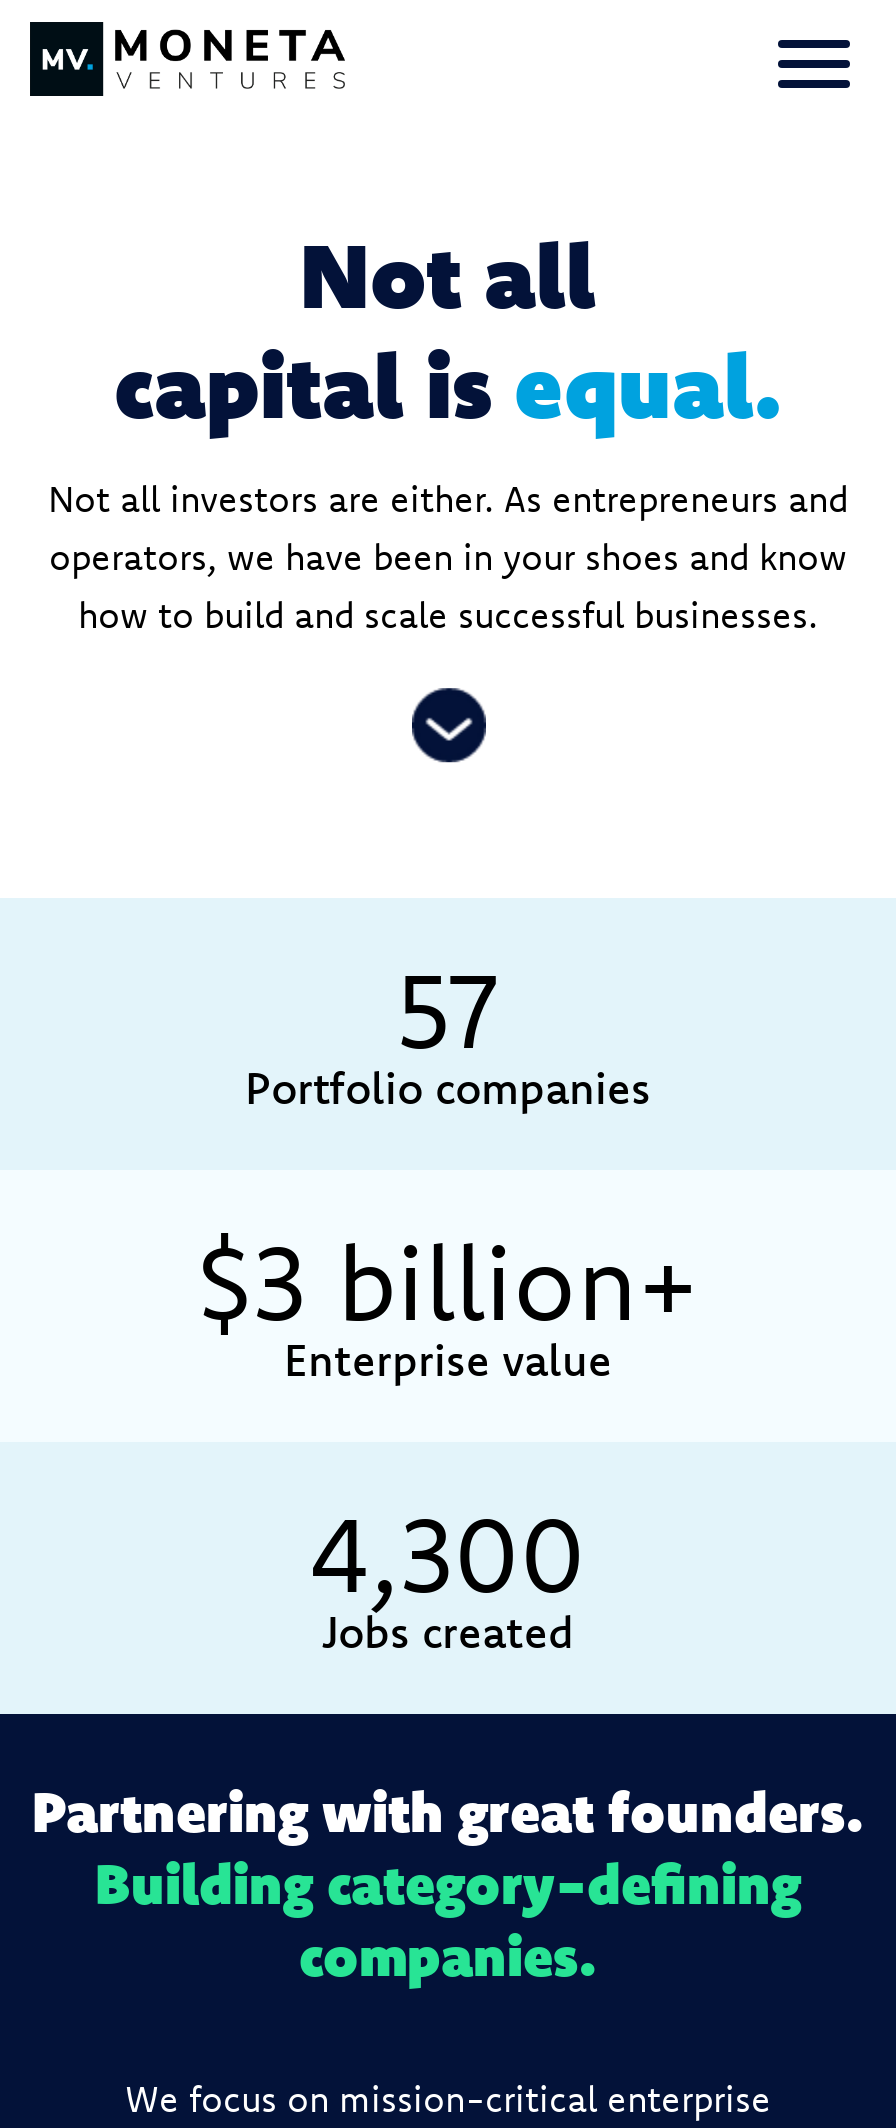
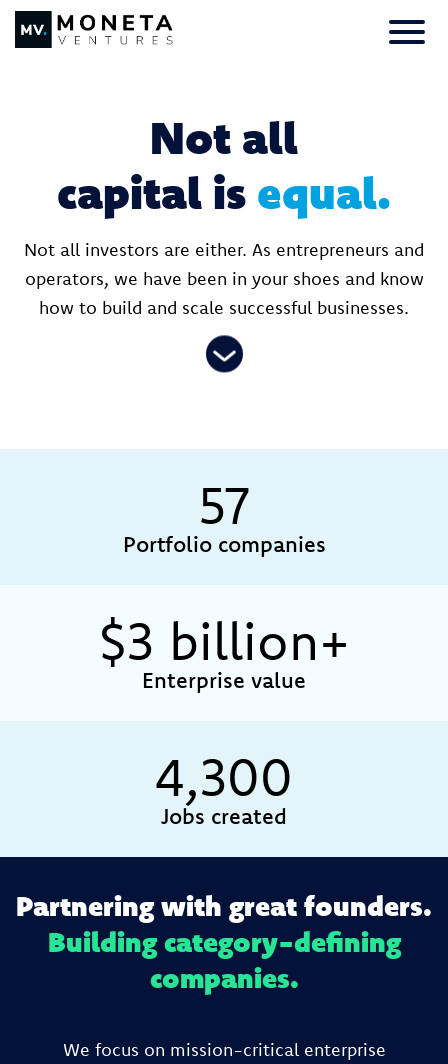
- [image]
+ [image]
